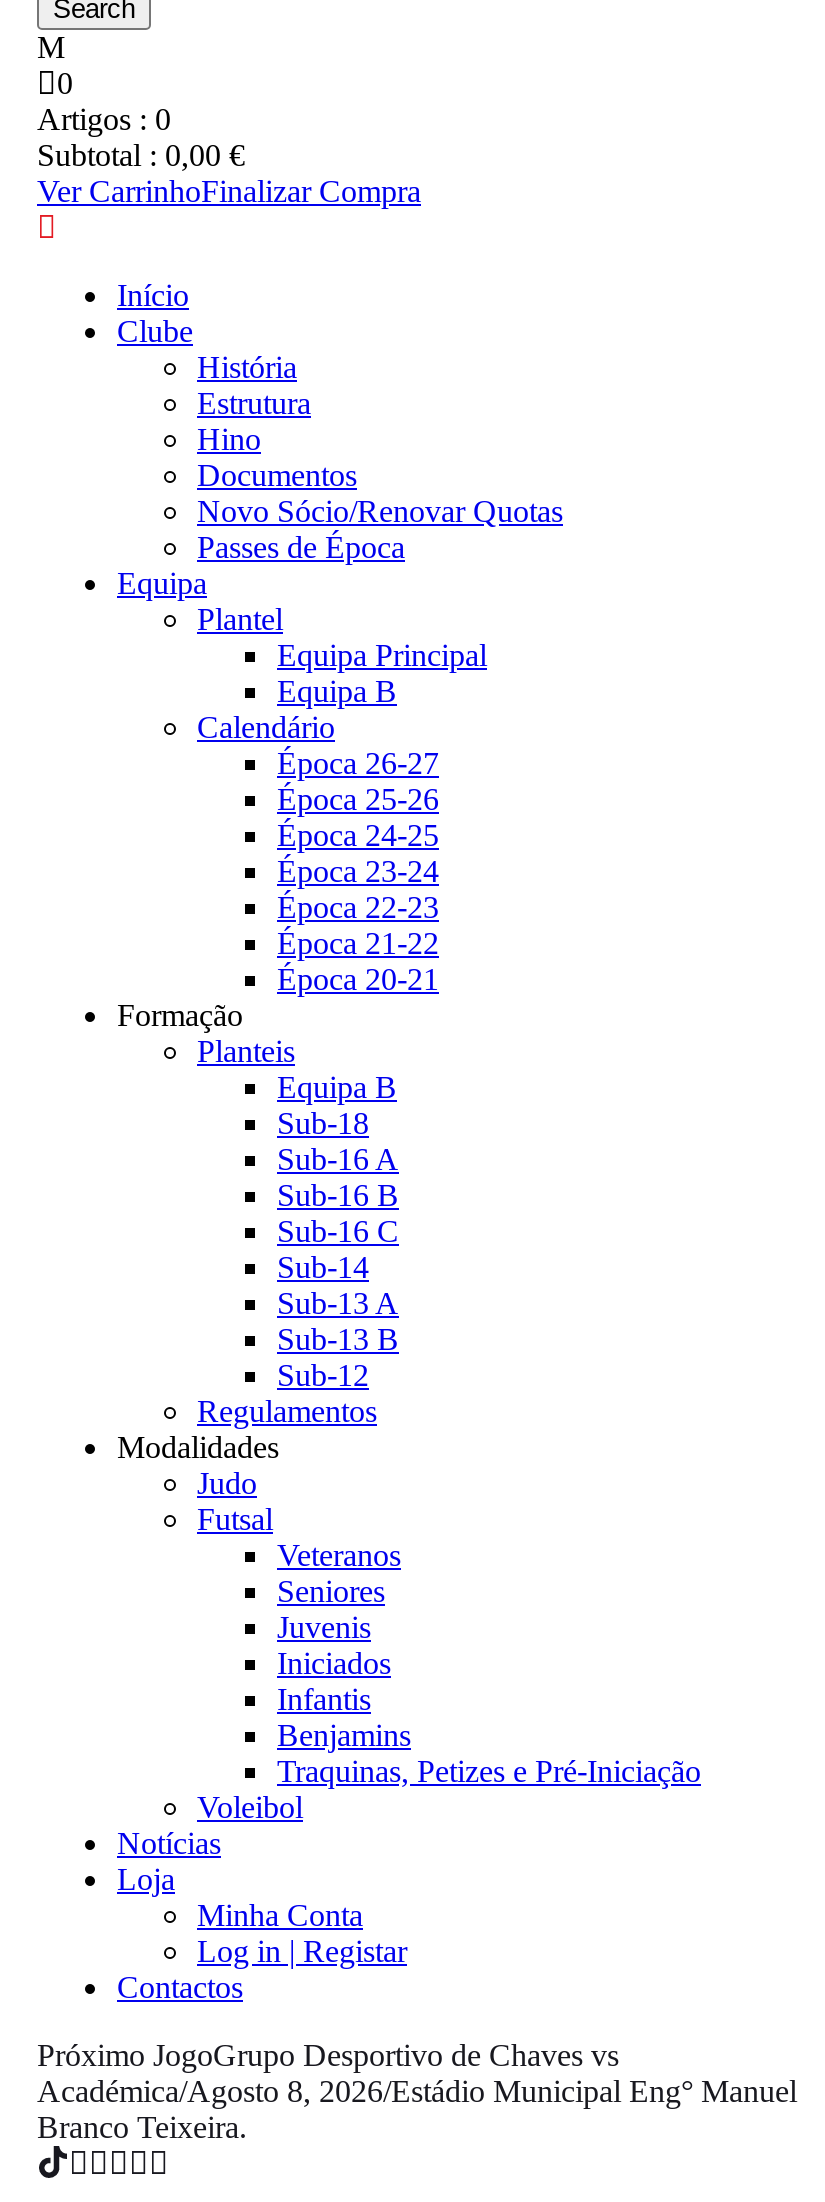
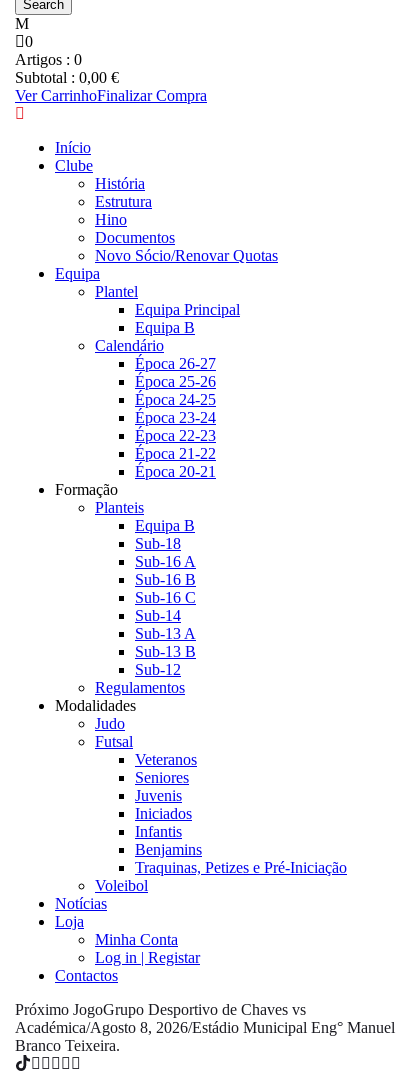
- Passes de Época
